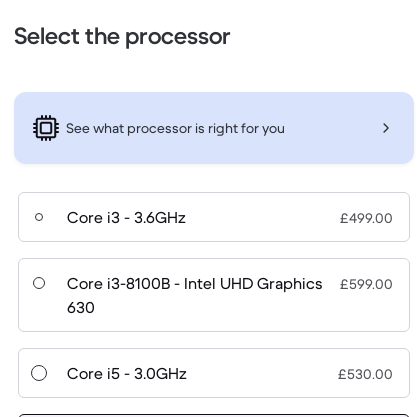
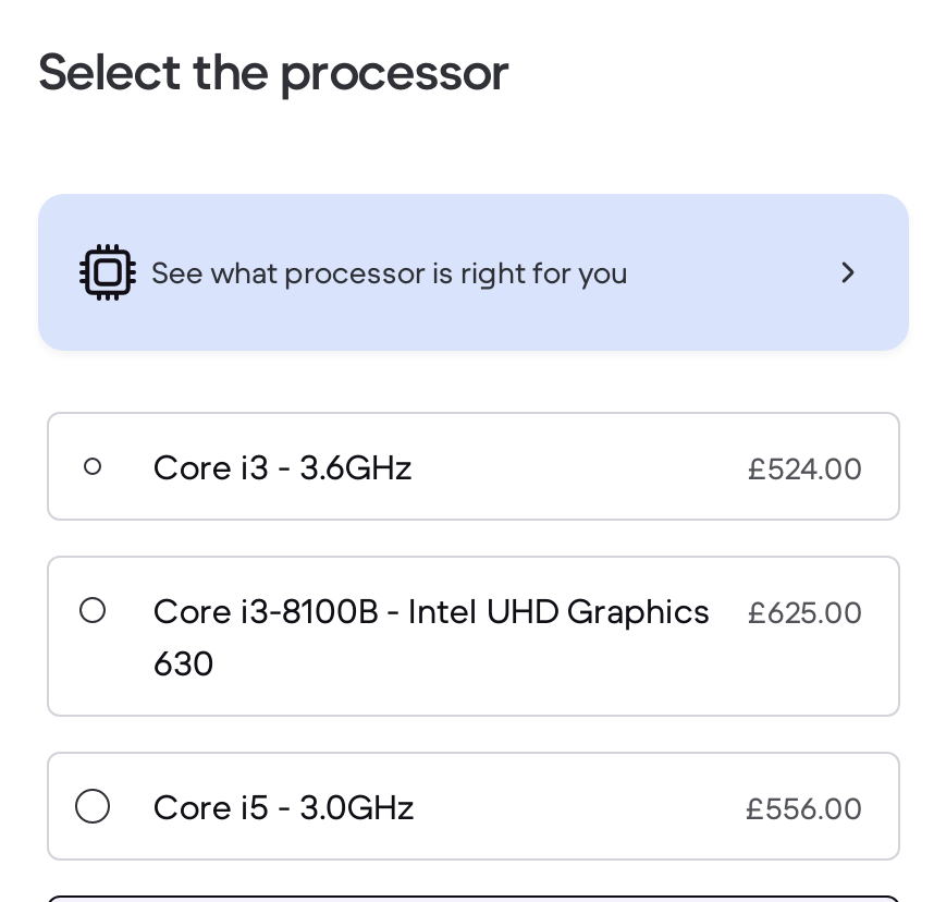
- £499.00
+ £524.00

- Core i3-8100B - Intel UHD Graphics £599.00
+ Core i3-8100B - Intel UHD Graphics £625.00

- £530.00
+ £556.00
